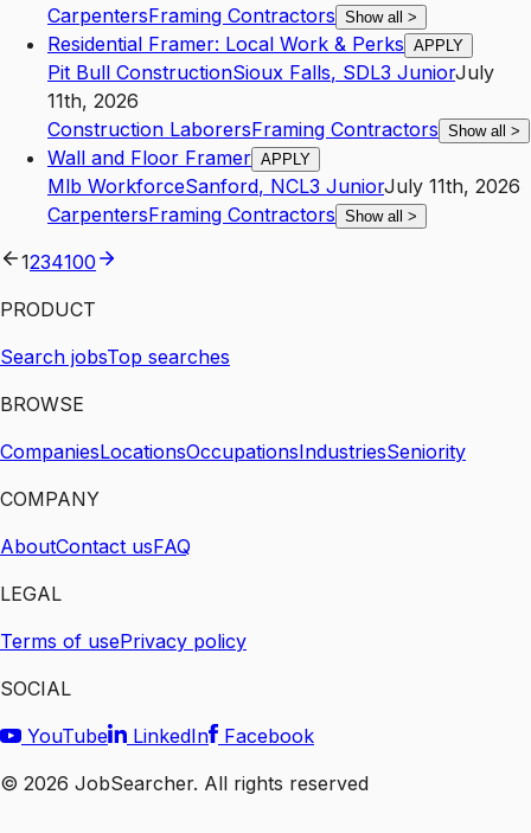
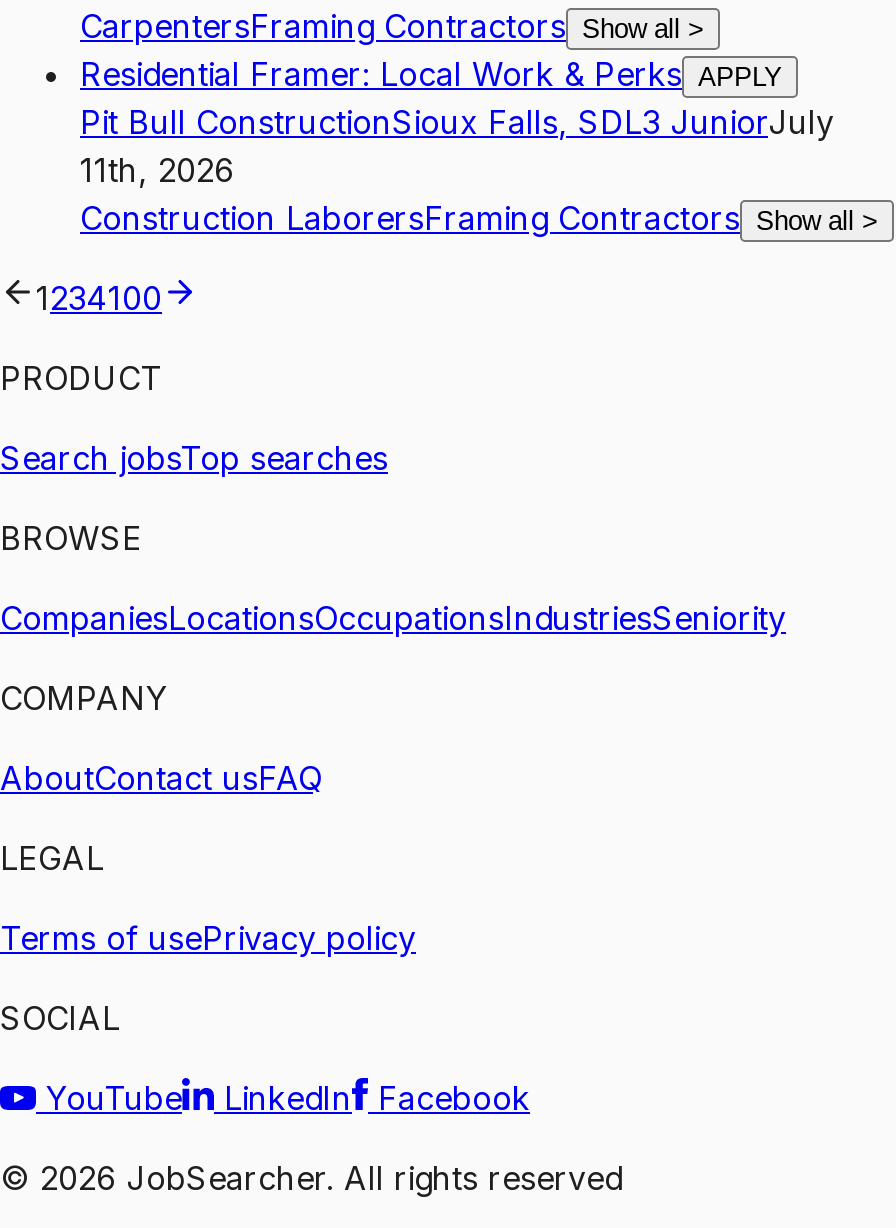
- Wall and Floor Framer APPLY
- Mlb WorkforceSanford, NCL3 JuniorJuly 11th, 2026
- CarpentersFraming Contractors Show all>
